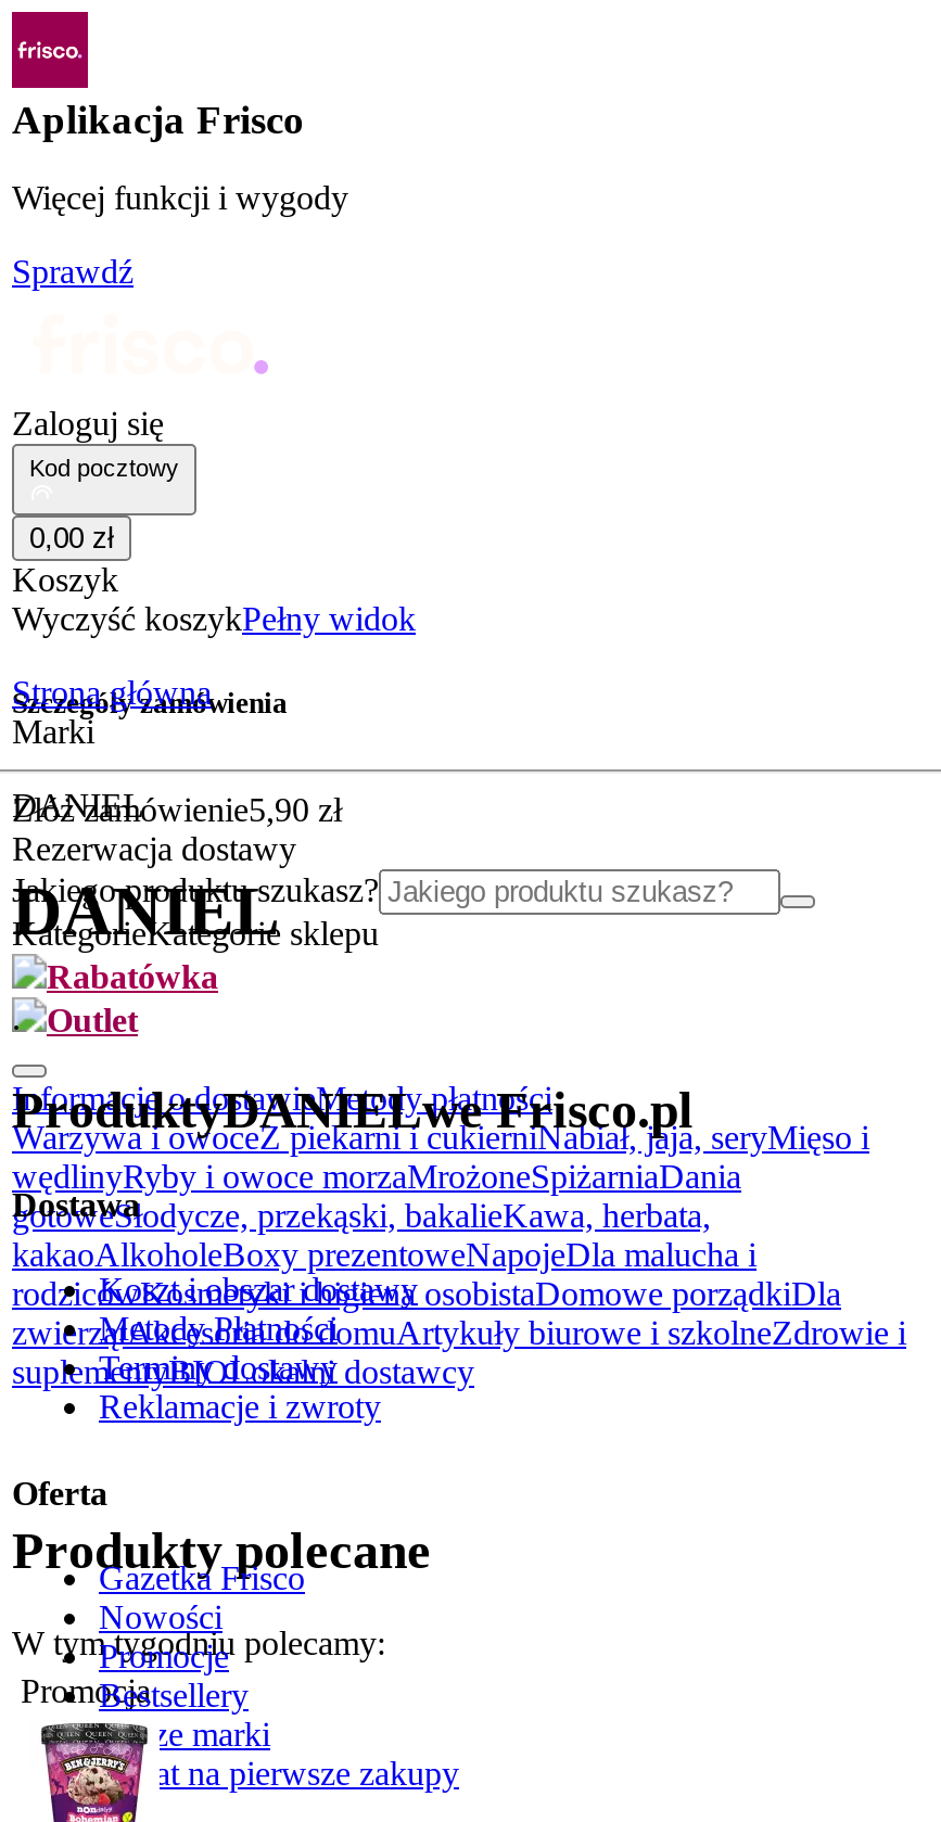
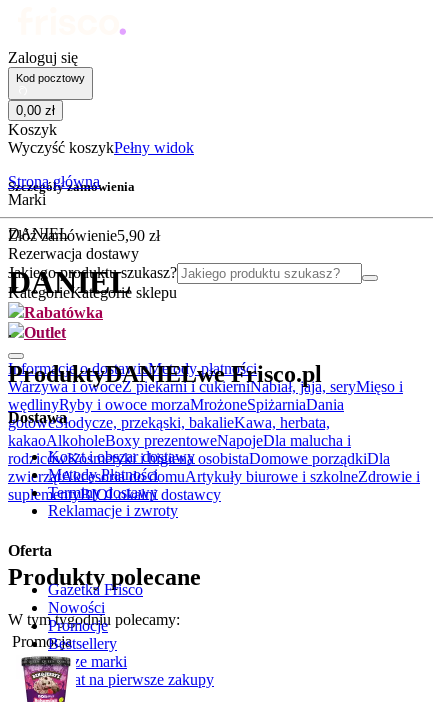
- [image]
- Aplikacja Frisco
- Więcej funkcji i wygody
- Sprawdź
